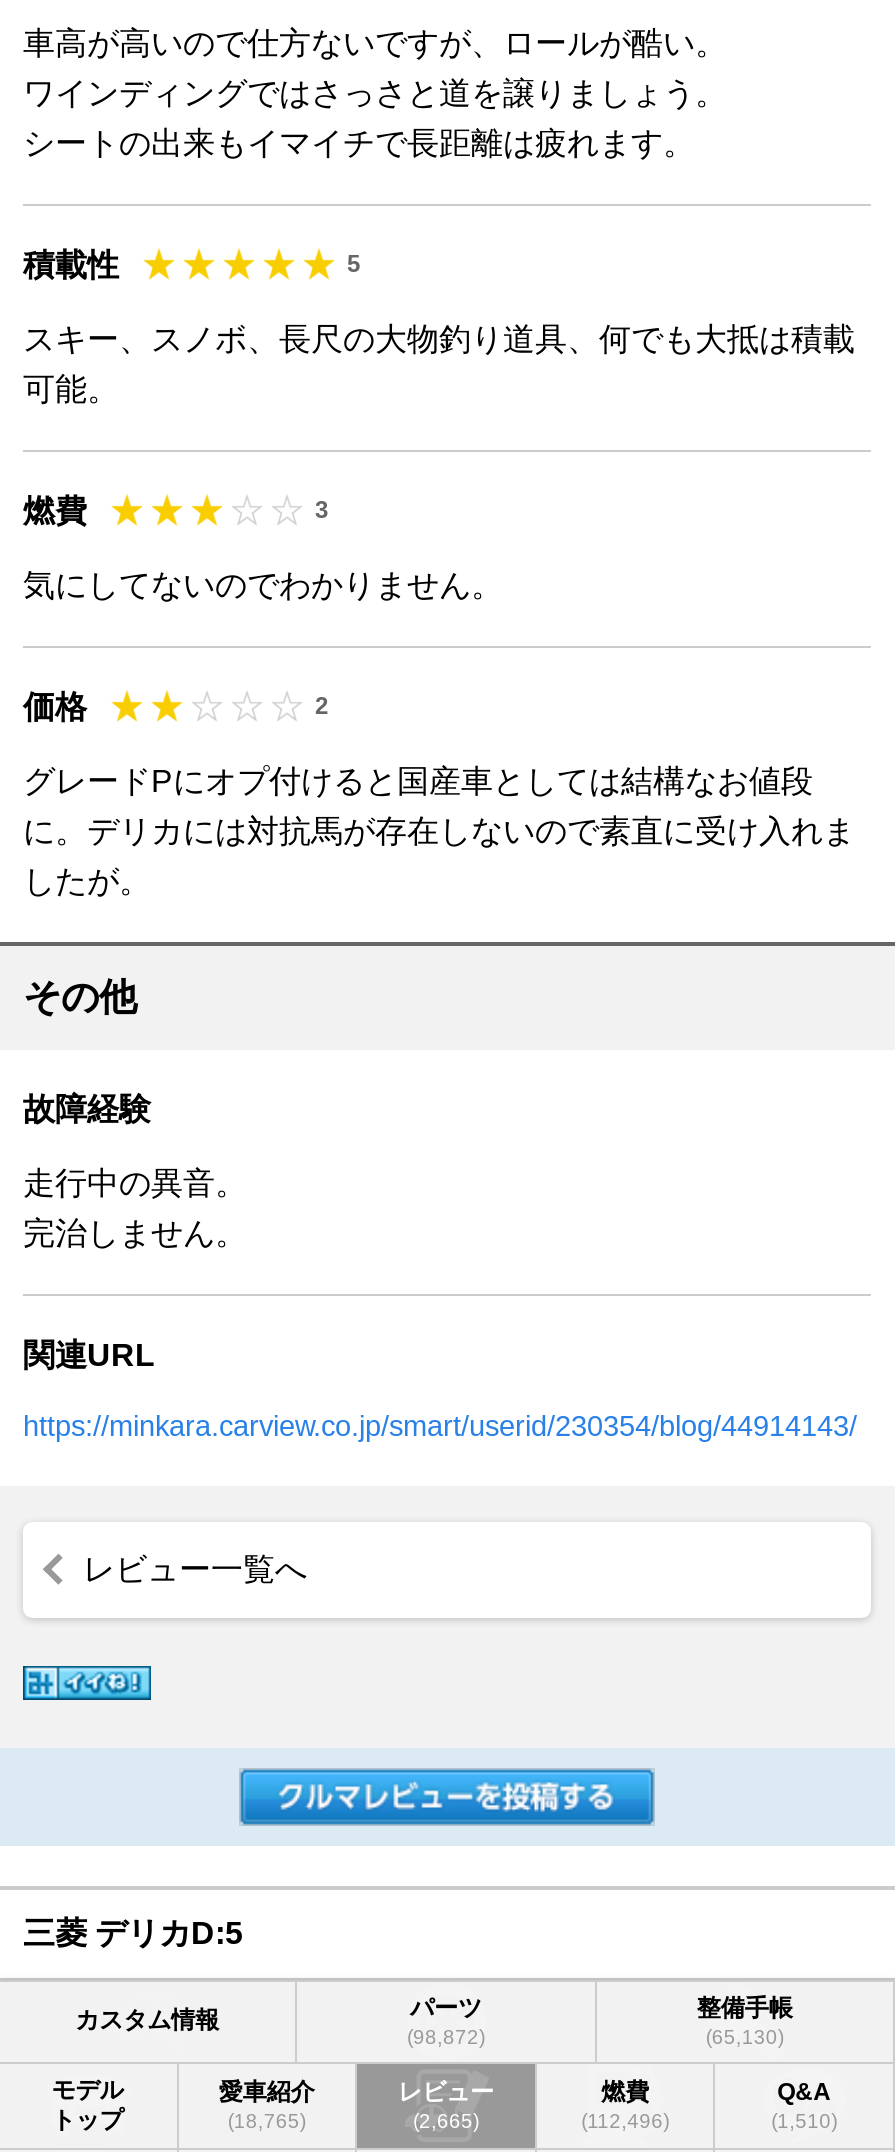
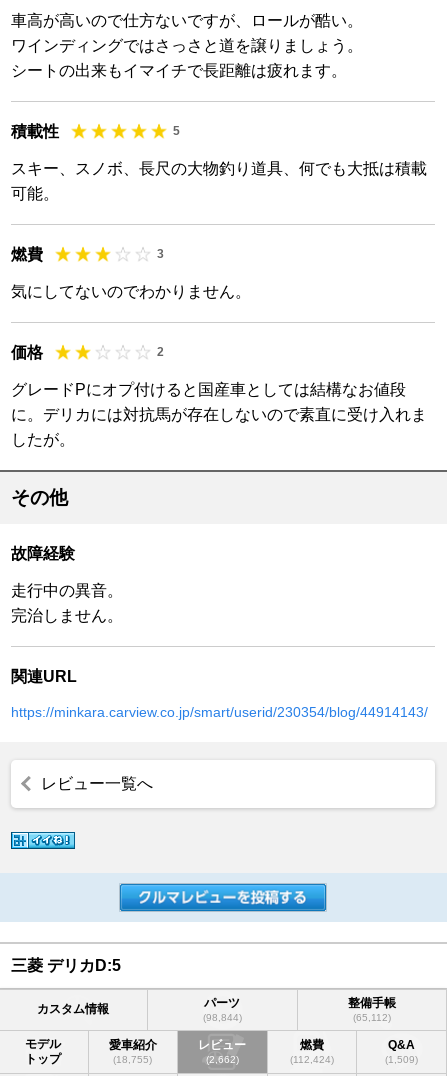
- (98,872)
+ (98,844)

- (65,130)
+ (65,112)

- (18,765)
+ (18,755)

- (2,665)
+ (2,662)

- (112,496)
+ (112,424)

- (1,510)
+ (1,509)
